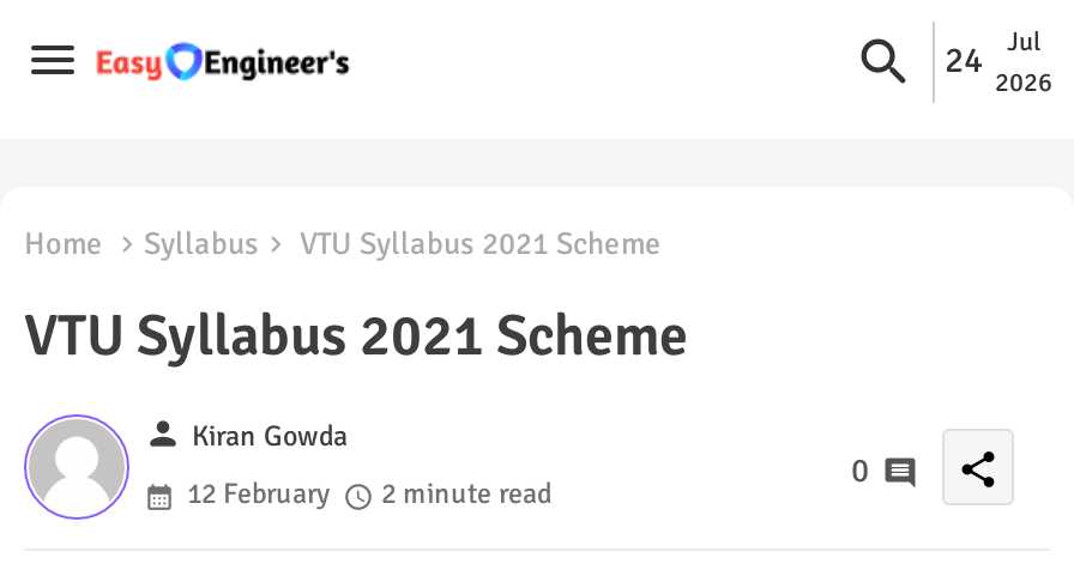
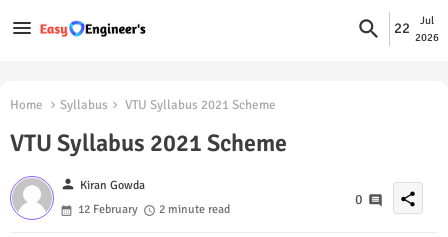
- 24 2026 Jul
+ 22 2026 Jul
